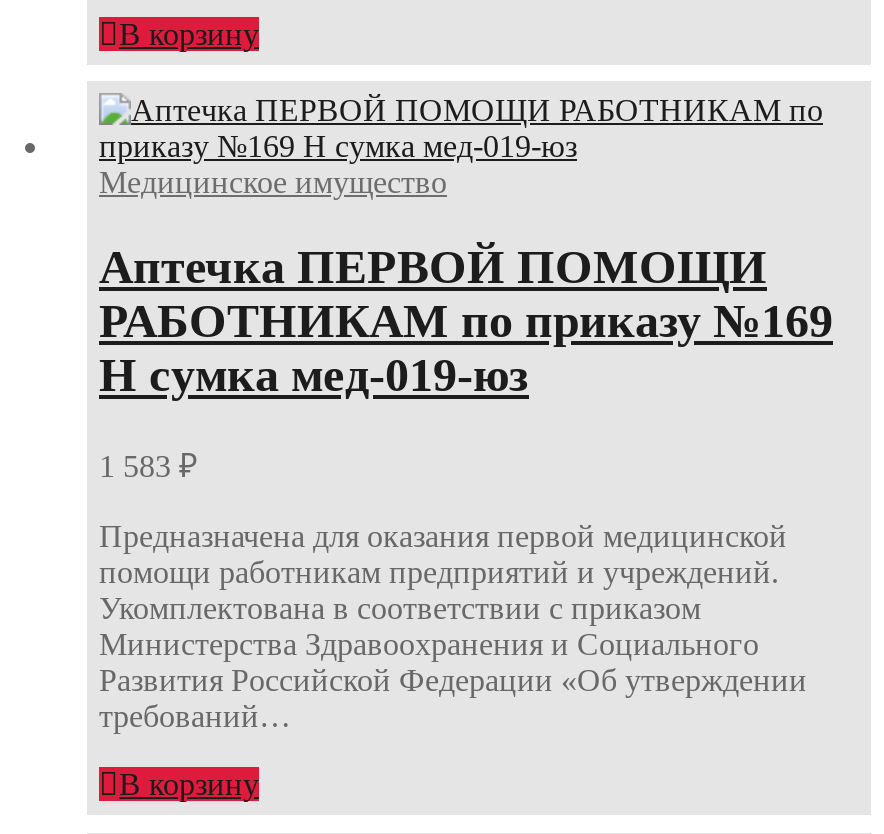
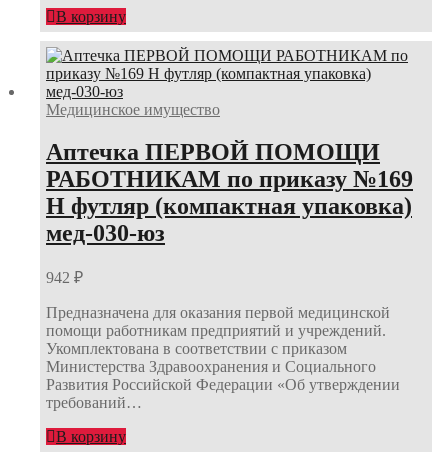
- Н сумка мед-019-юз
+ Н футляр (компактная упаковка)
+ мед-030-юз

- 1 583 ₽
+ 942 ₽
